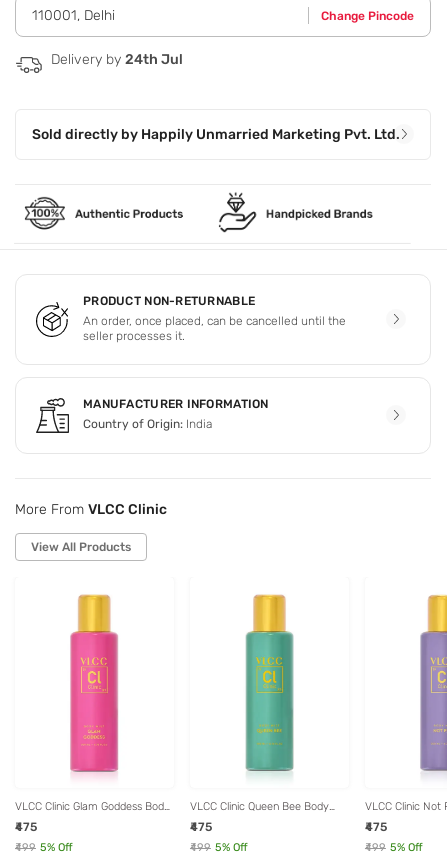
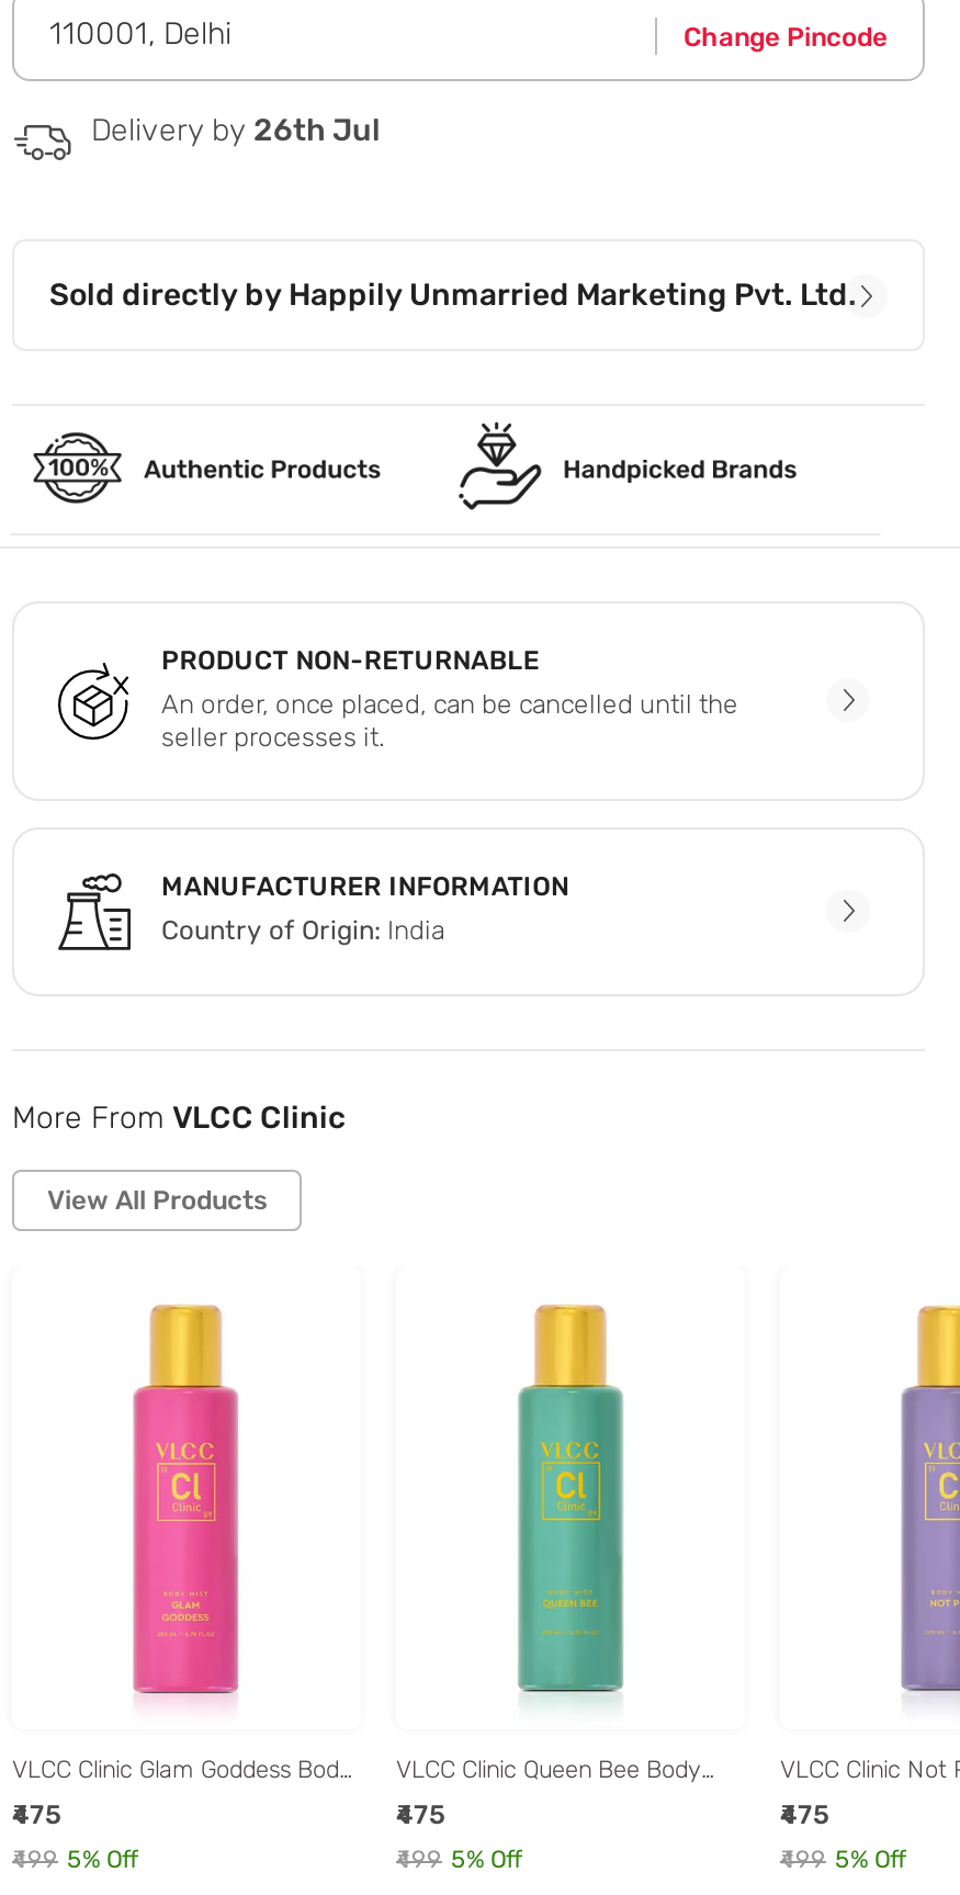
- Delivery by 24th Jul
+ Delivery by 26th Jul
